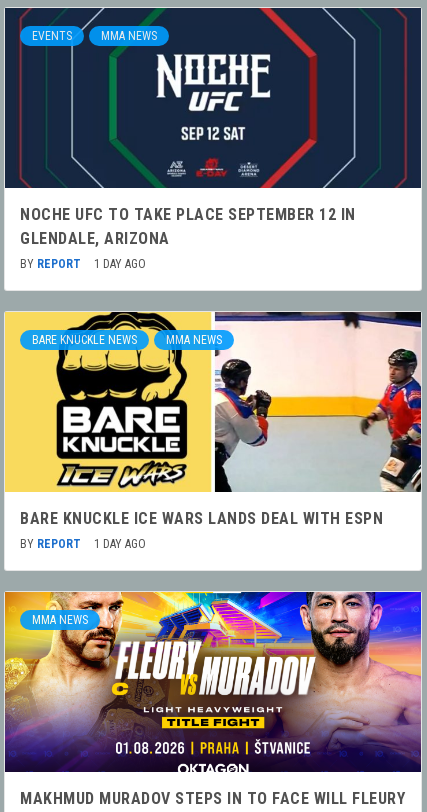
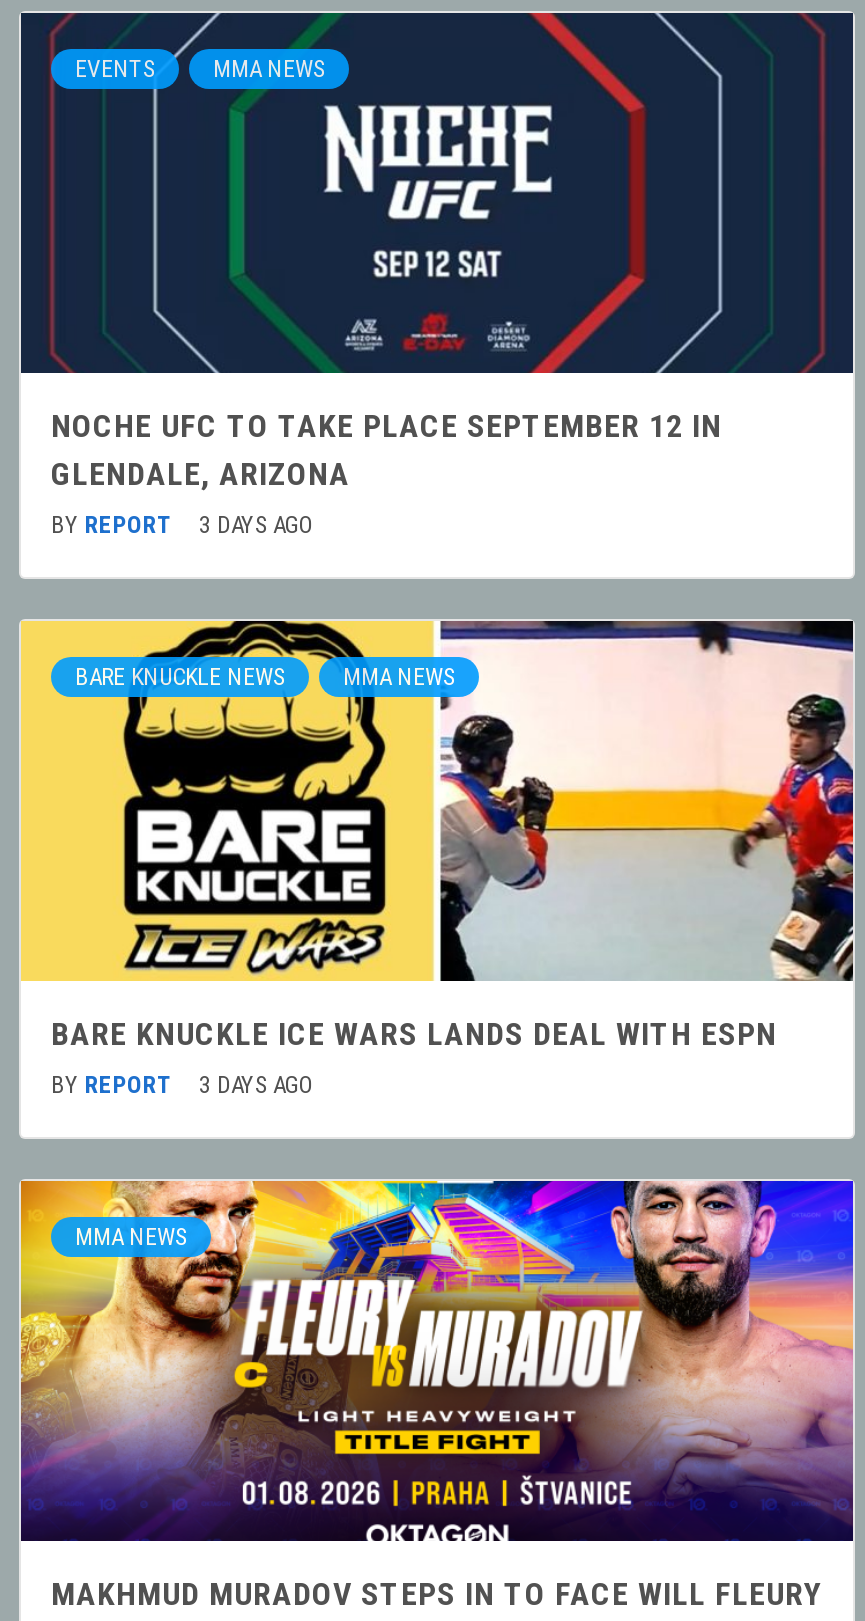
- BY REPORT 1 DAY AGO
+ BY REPORT 3 DAYS AGO

- BY REPORT 1 DAY AGO
+ BY REPORT 3 DAYS AGO
